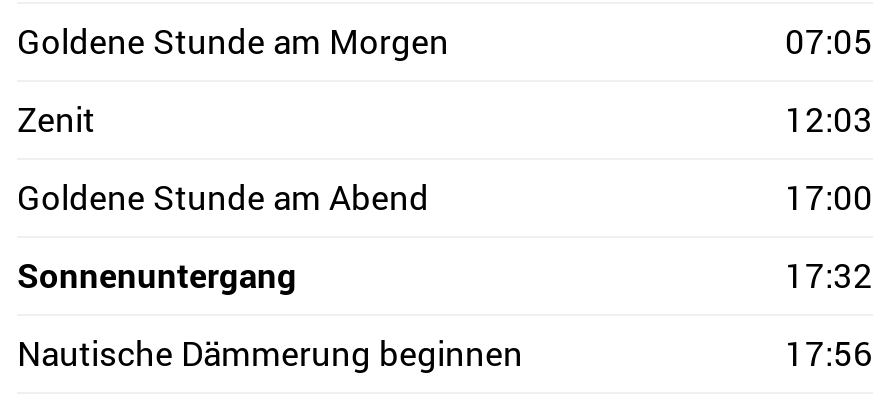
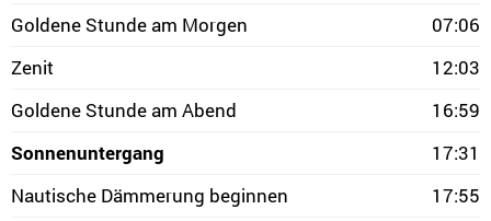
- 07:05
+ 07:06

- 17:00
+ 16:59

- 17:32
+ 17:31

- 17:56
+ 17:55
